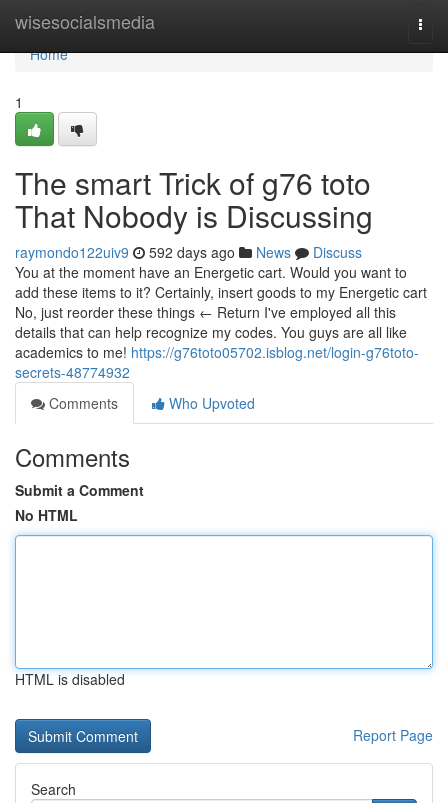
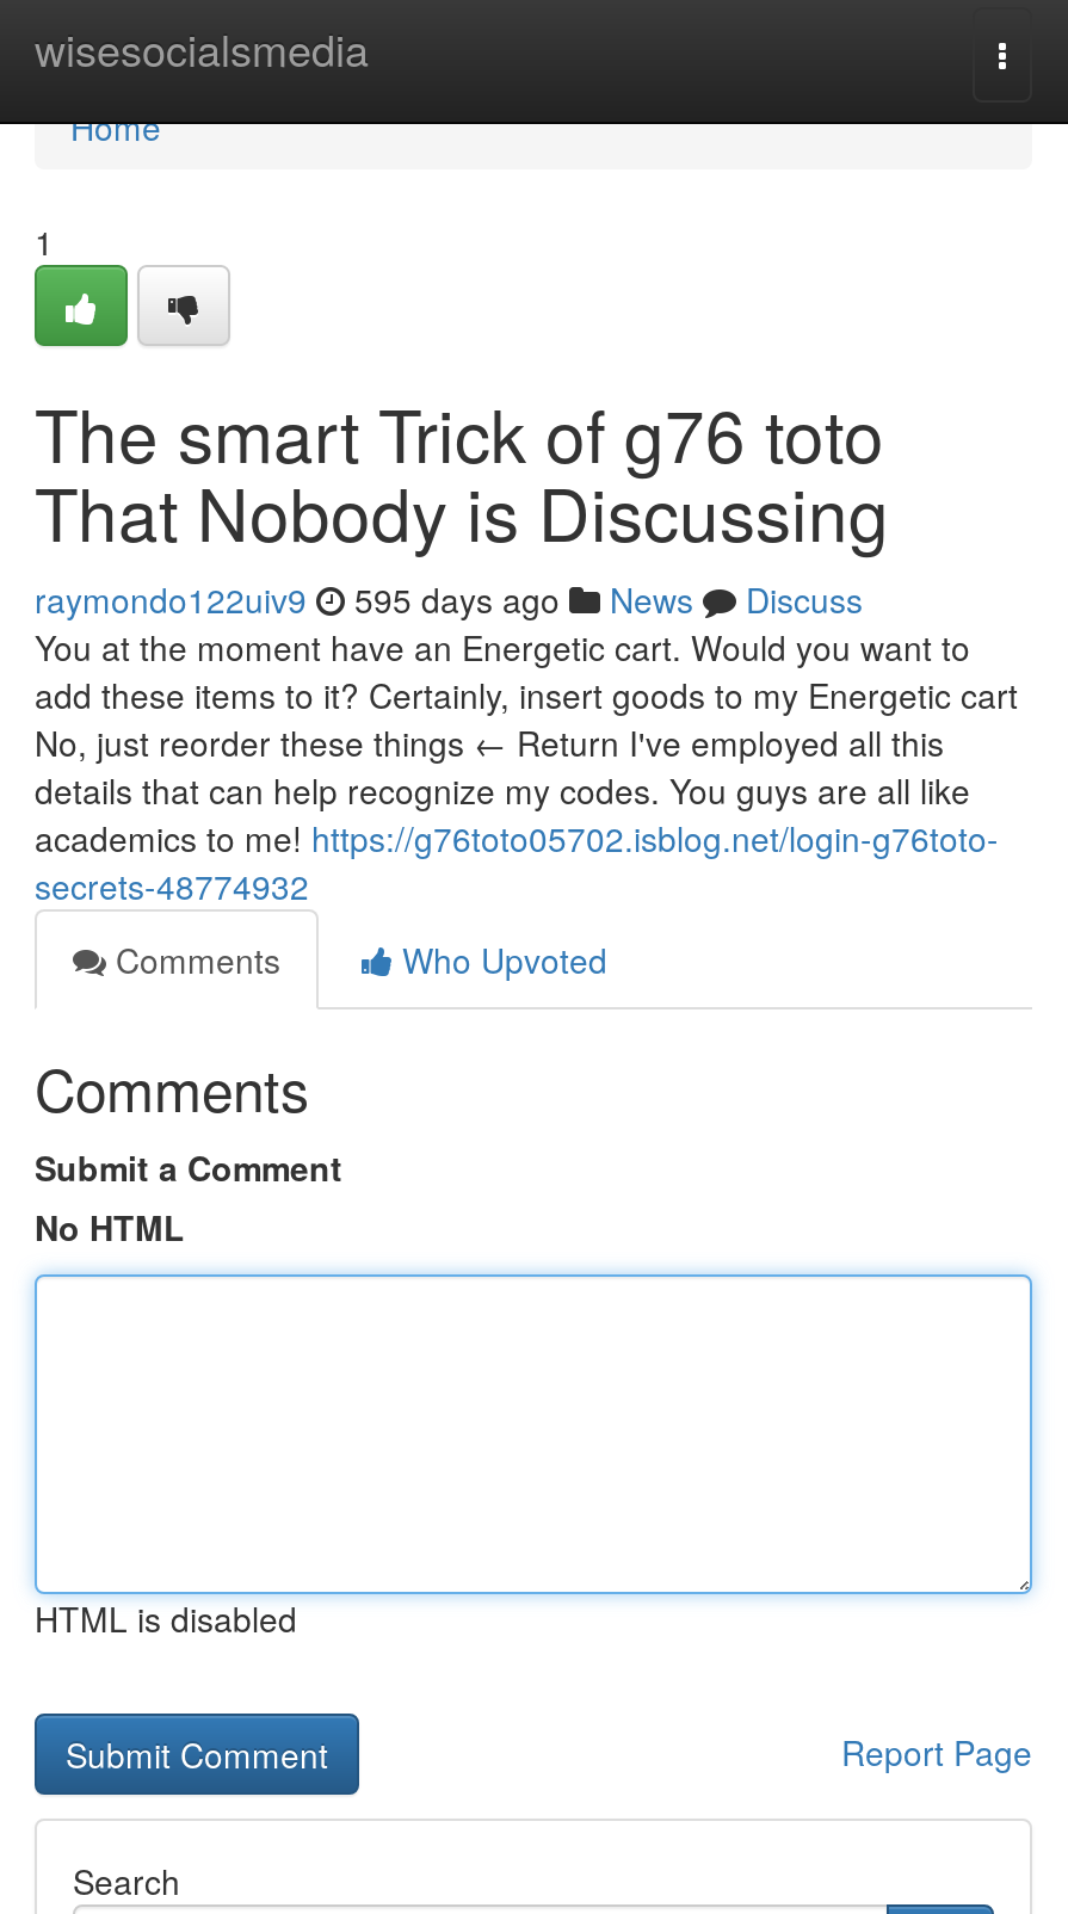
- raymondo122uiv9 592 days ago News Discuss
+ raymondo122uiv9 595 days ago News Discuss
